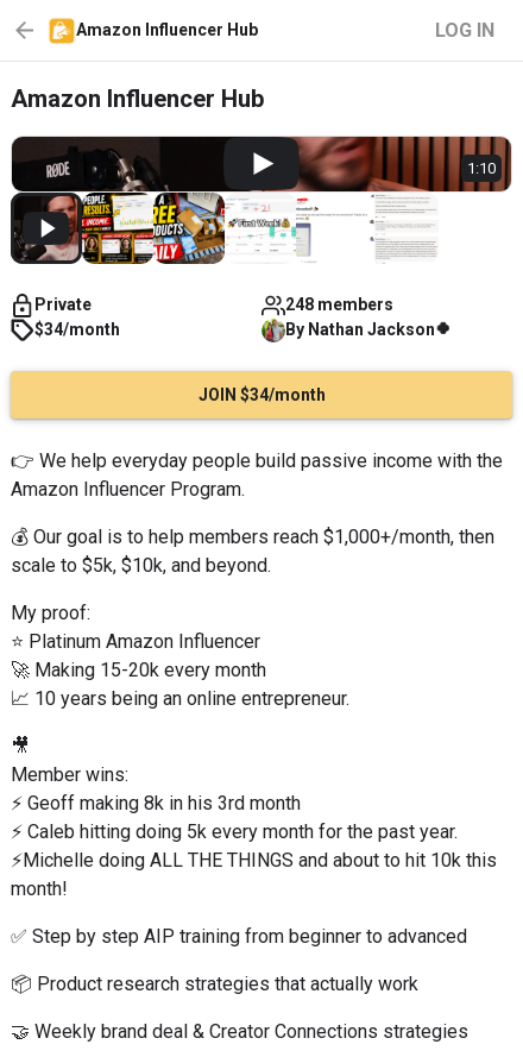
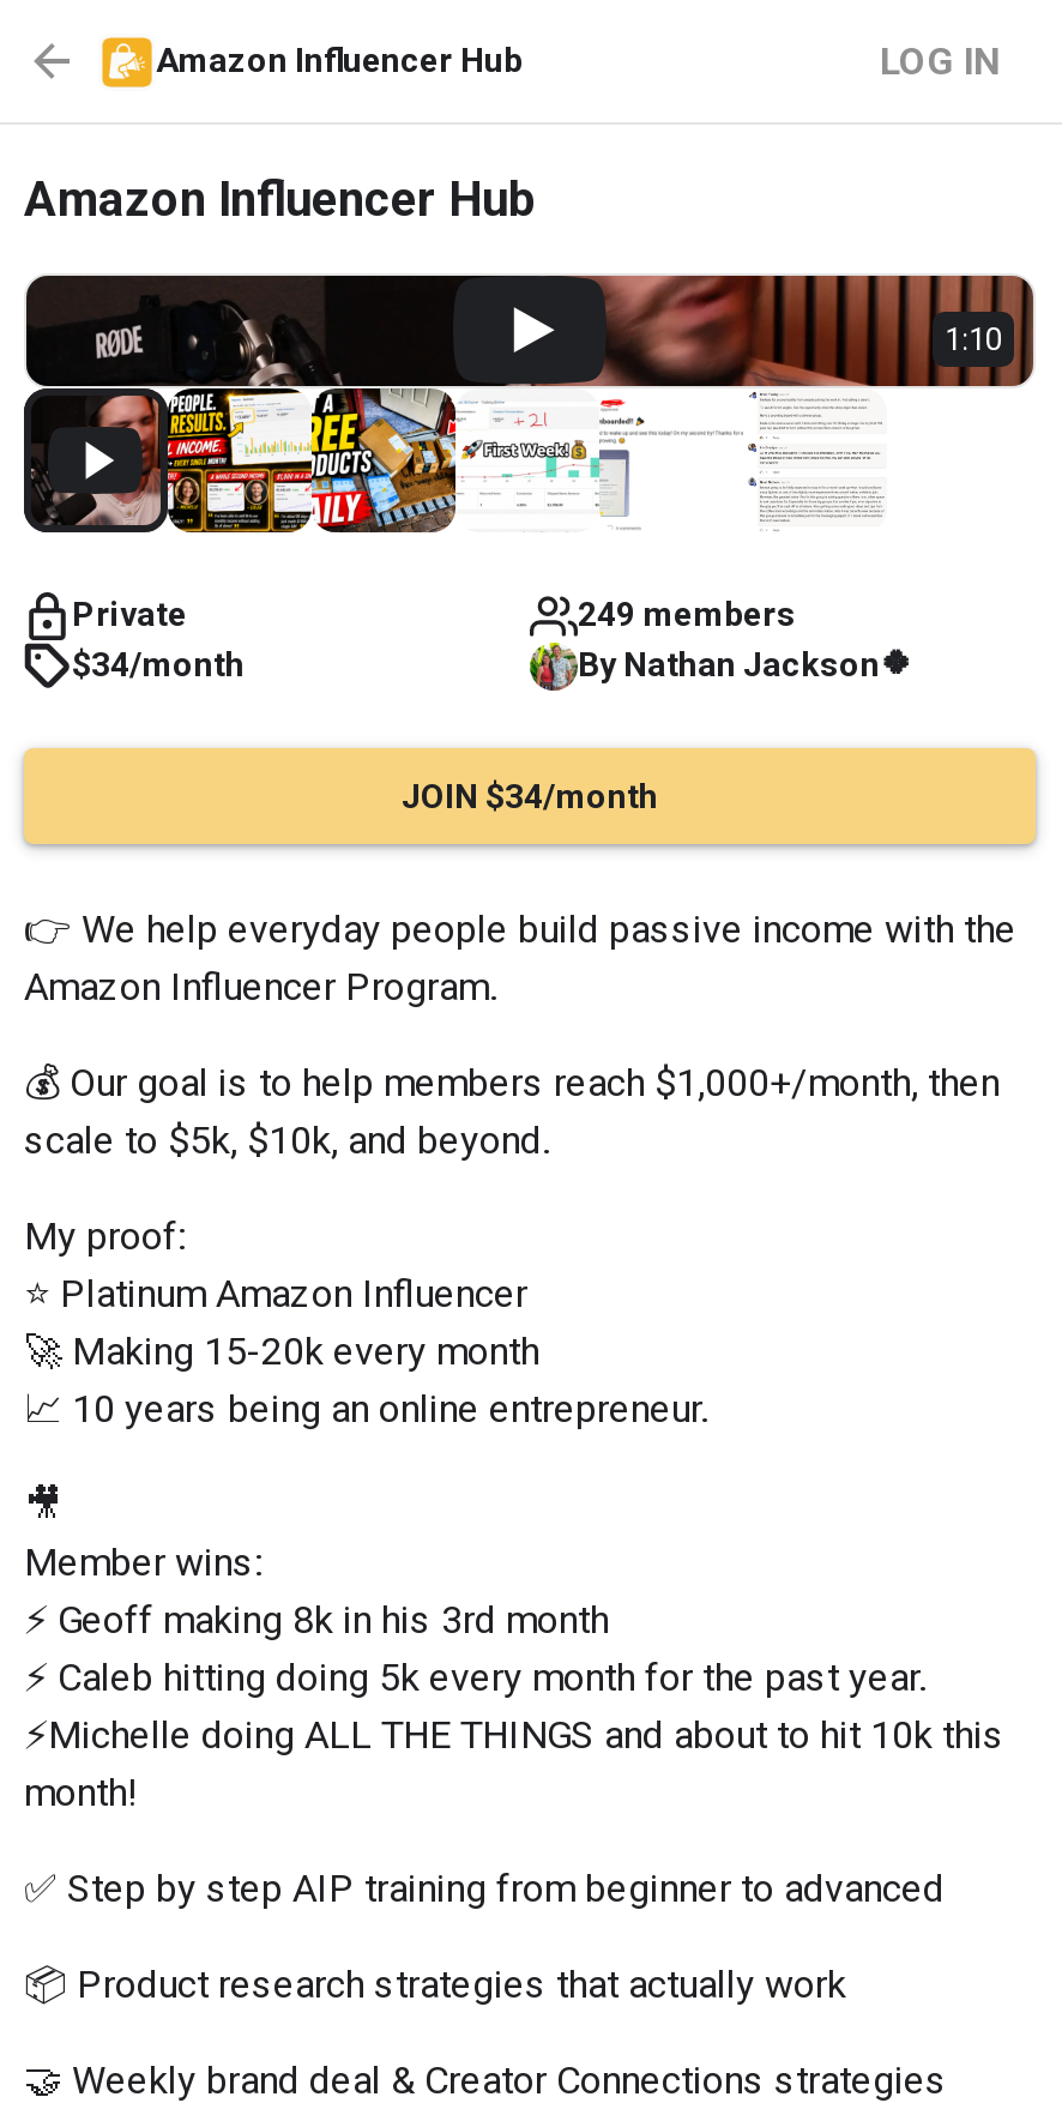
- 248 members
+ 249 members
